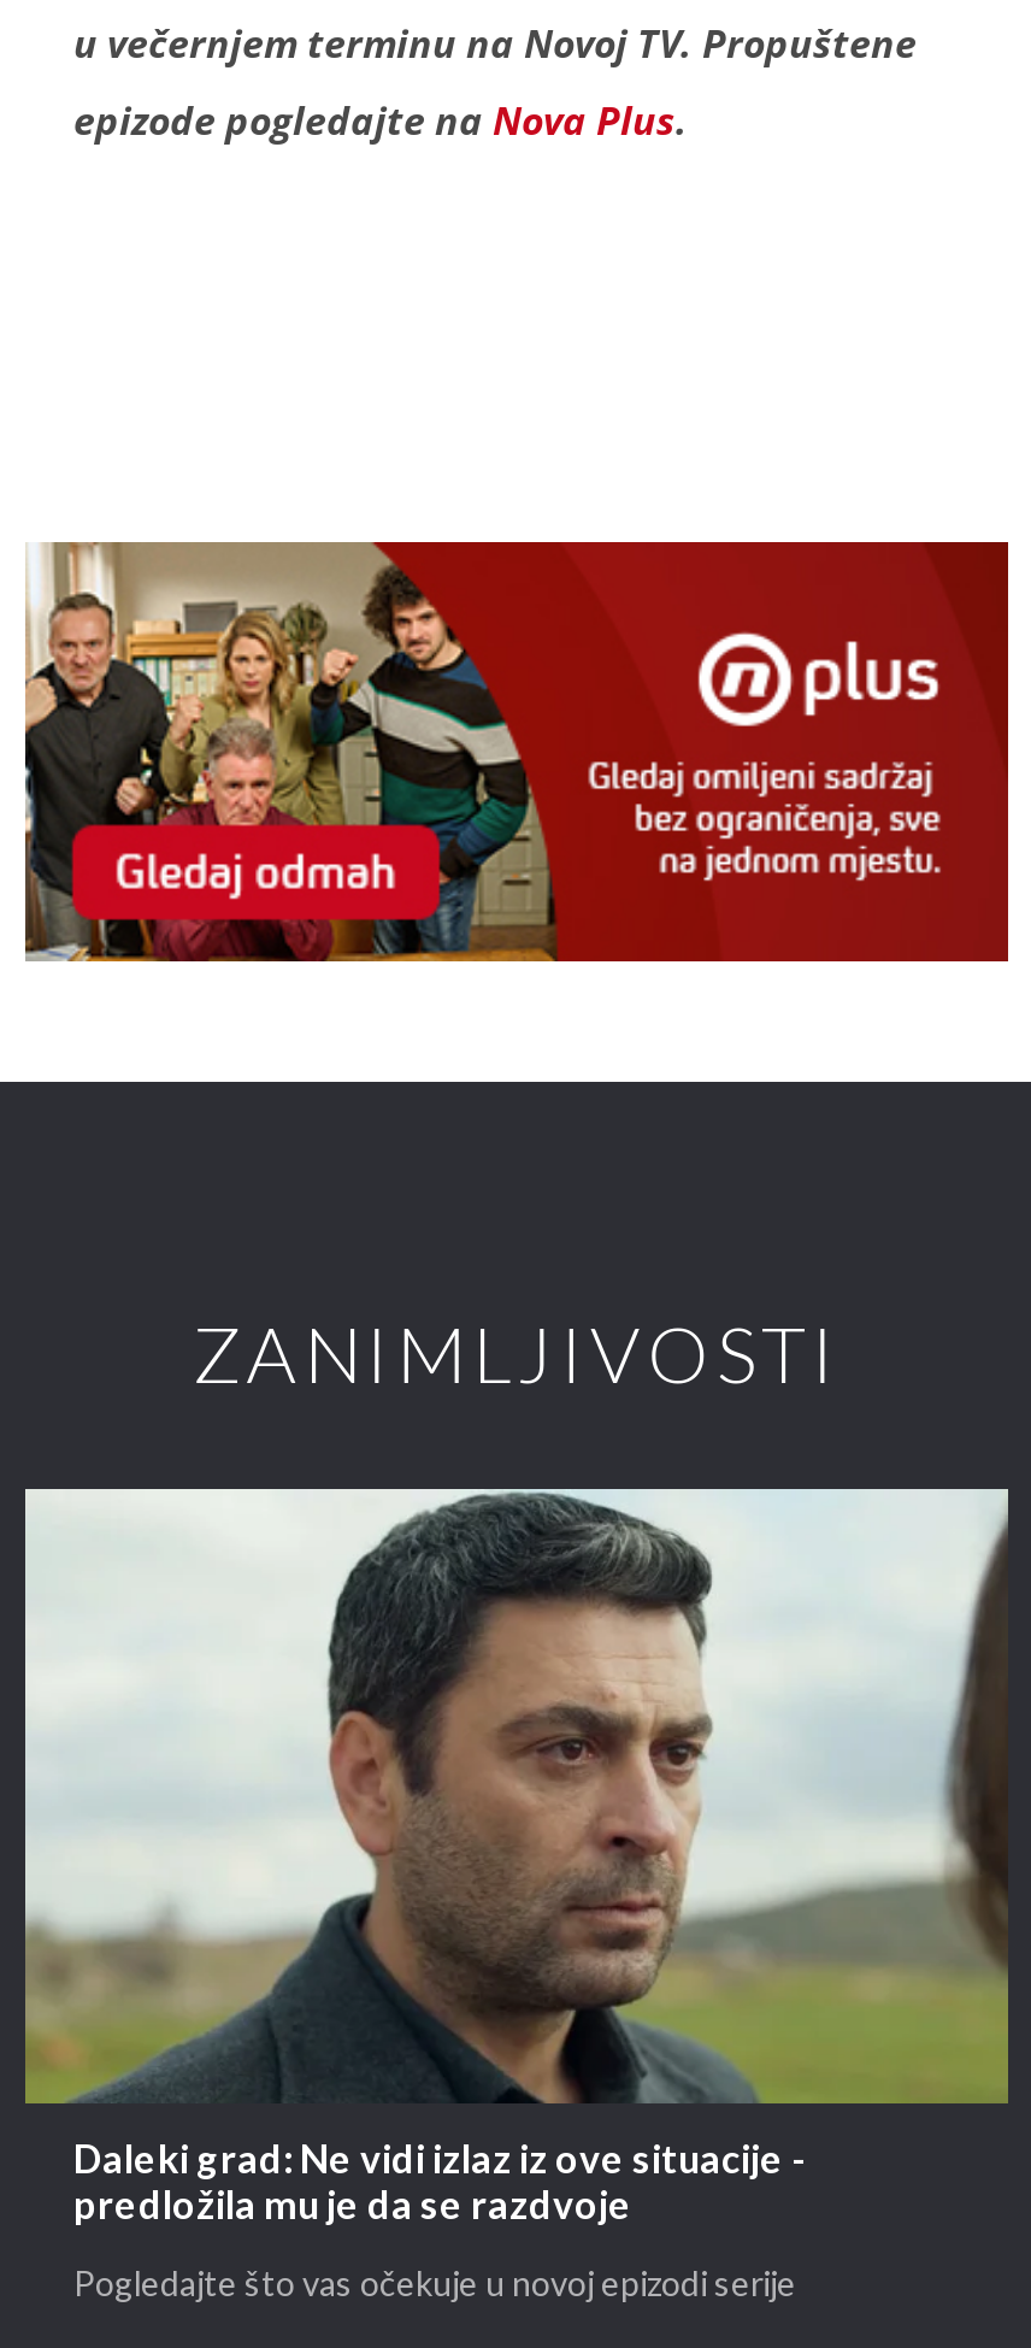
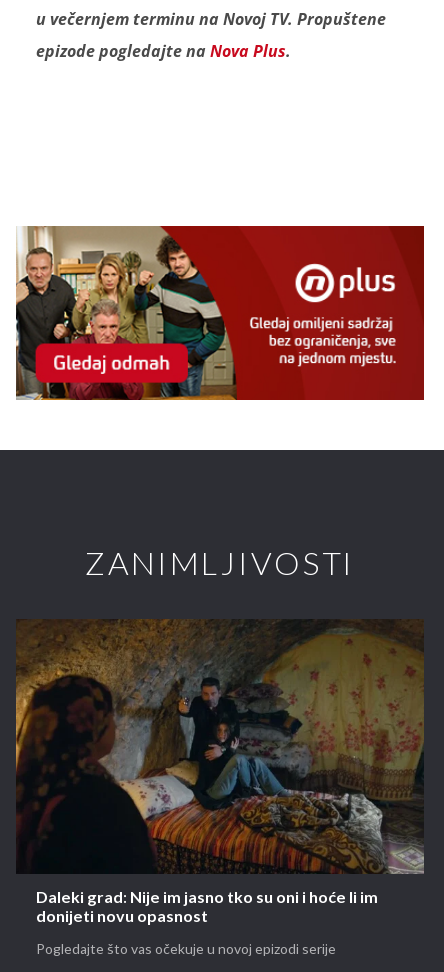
- [image]
- Daleki grad: Ne vidi izlaz iz ove situacije -
- predložila mu je da se razdvoje
+ [image]
+ Daleki grad: Nije im jasno tko su oni i hoće li im
+ donijeti novu opasnost
